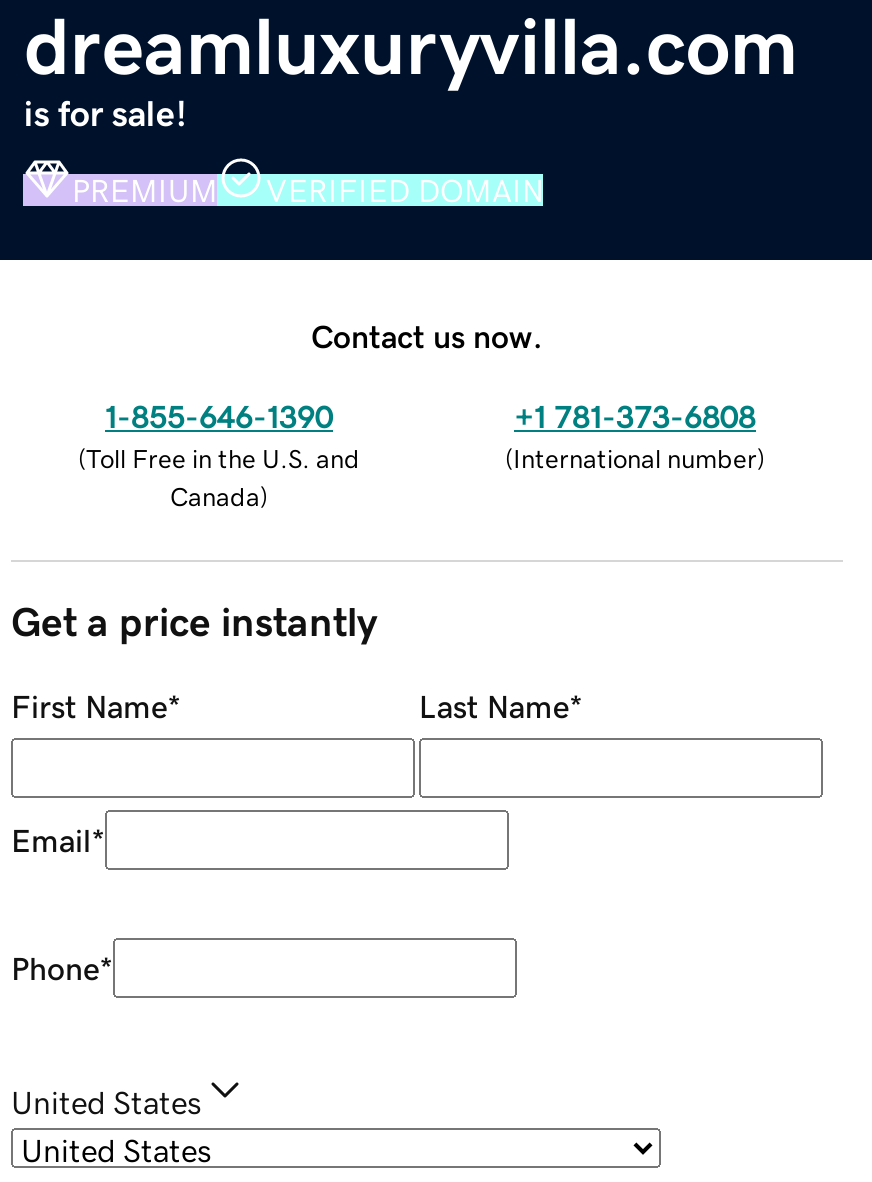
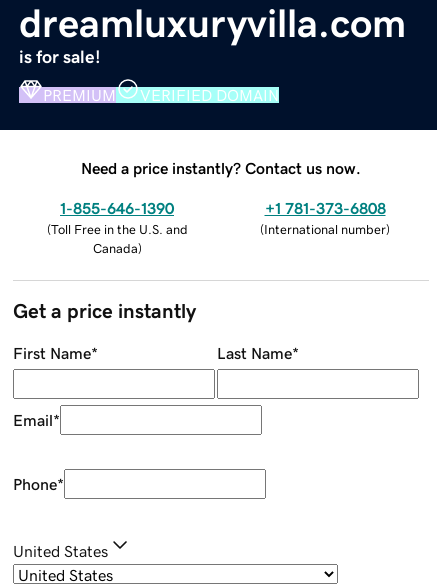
- Contact us now.
+ Need a price instantly? Contact us now.
